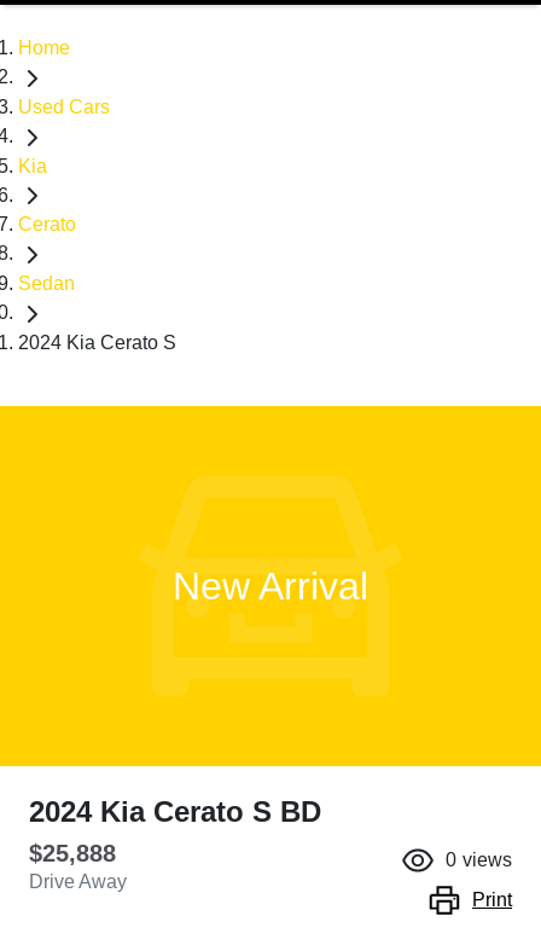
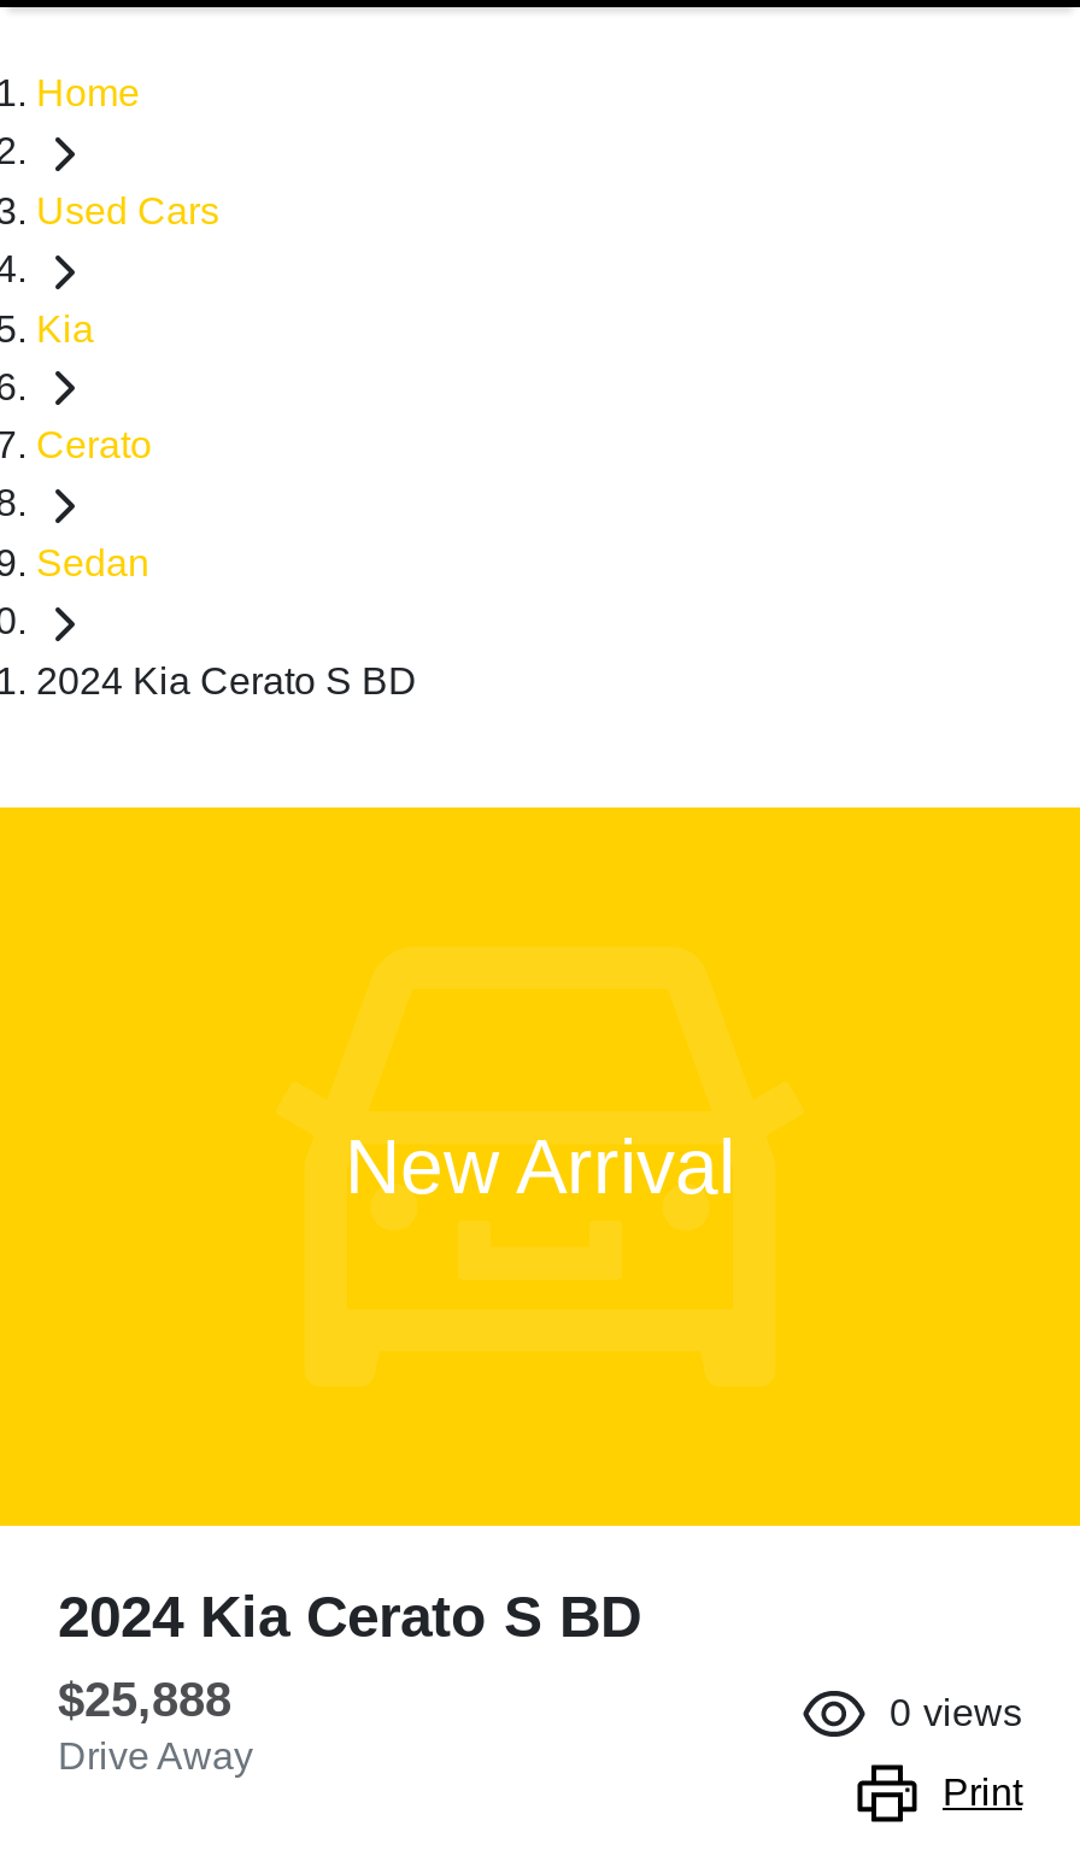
- 2024 Kia Cerato S
+ 2024 Kia Cerato S BD
